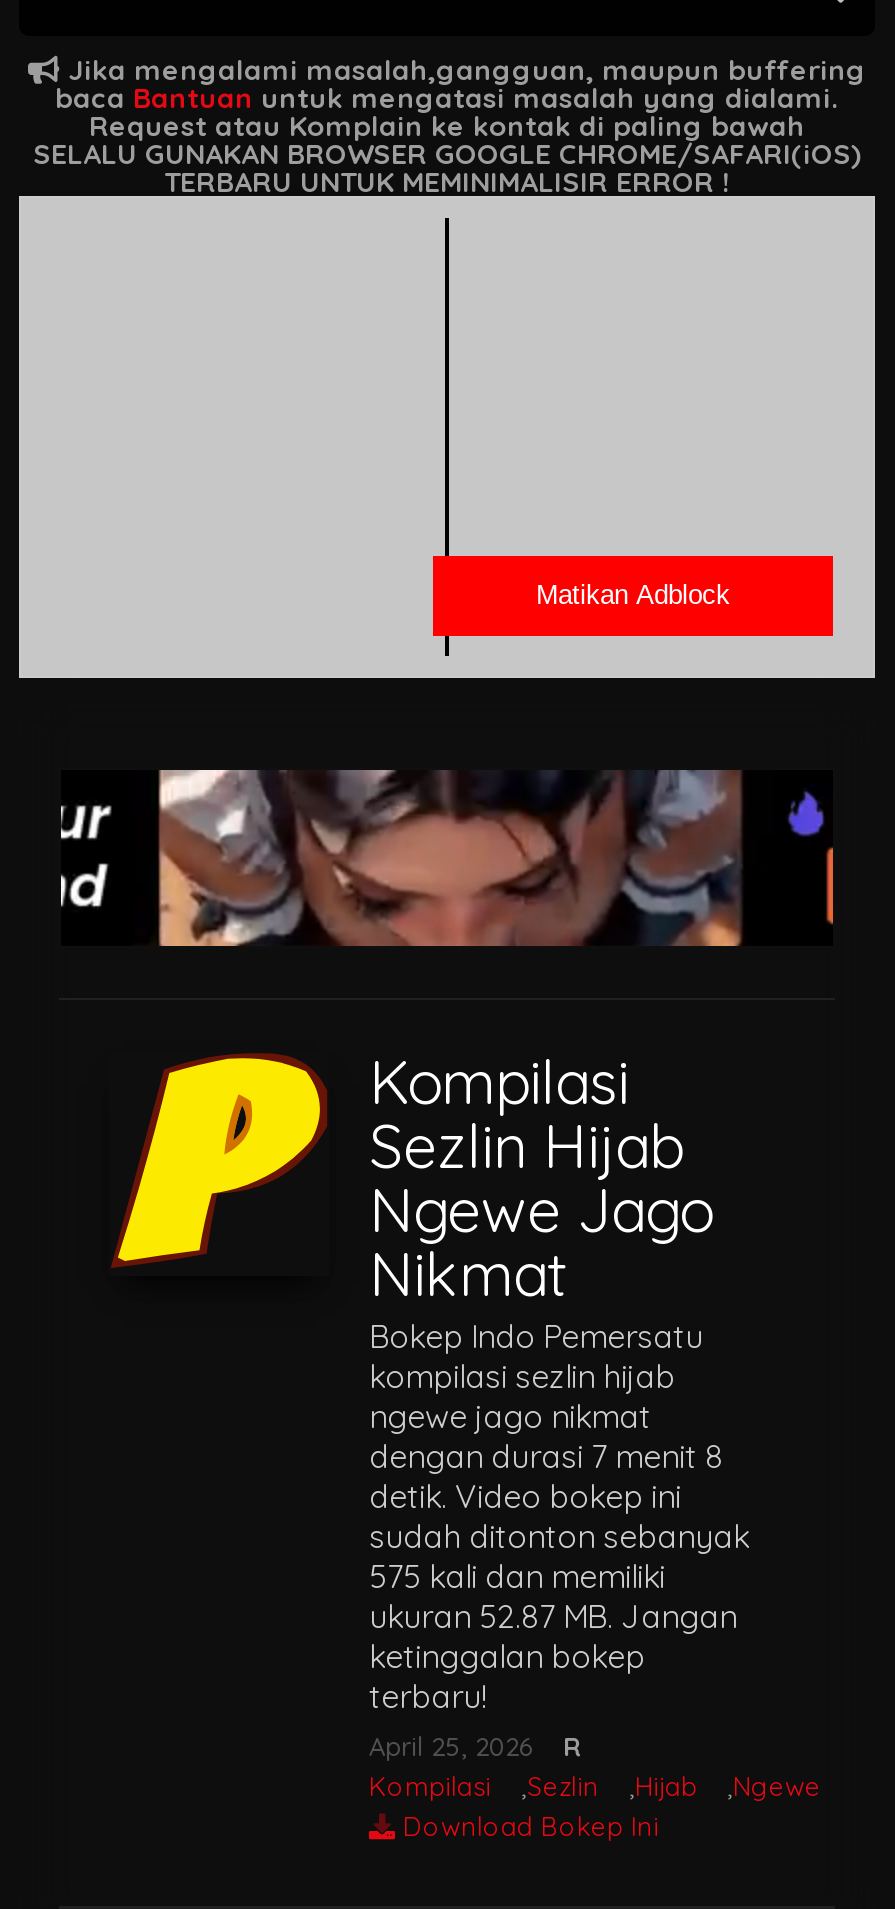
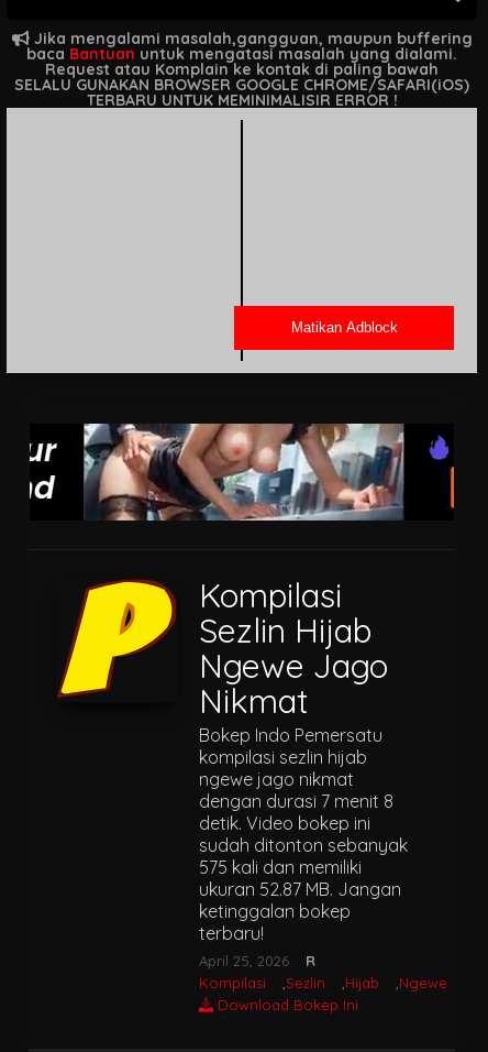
- [image]
+ [image]
